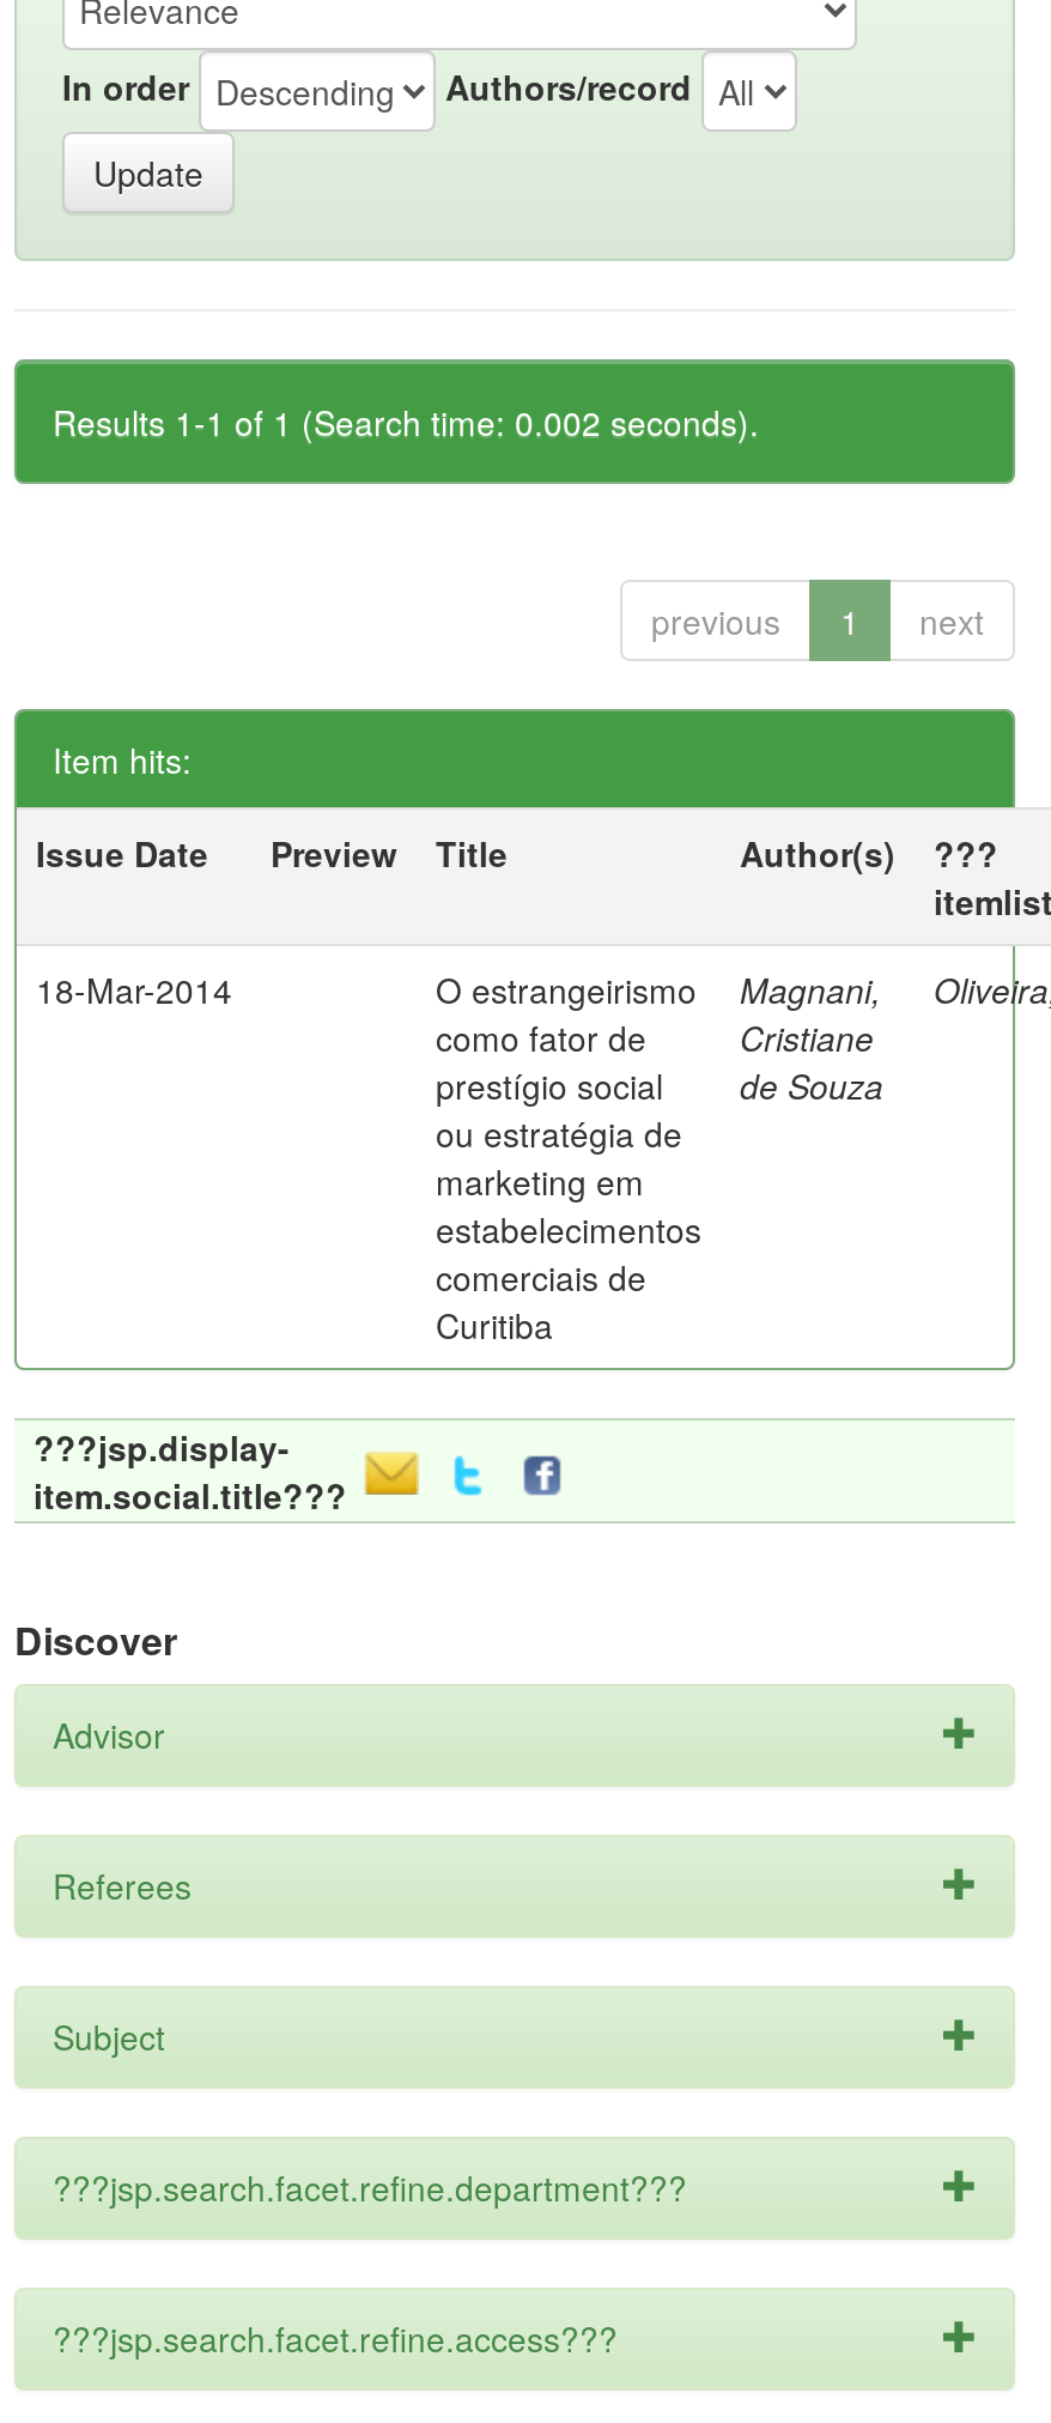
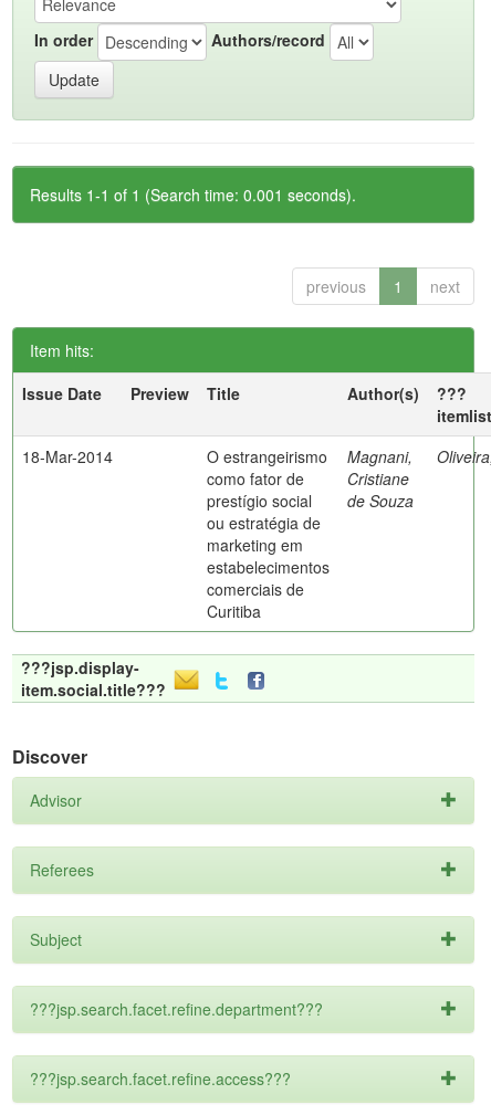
- Results 1-1 of 1 (Search time: 0.002 seconds).
+ Results 1-1 of 1 (Search time: 0.001 seconds).
